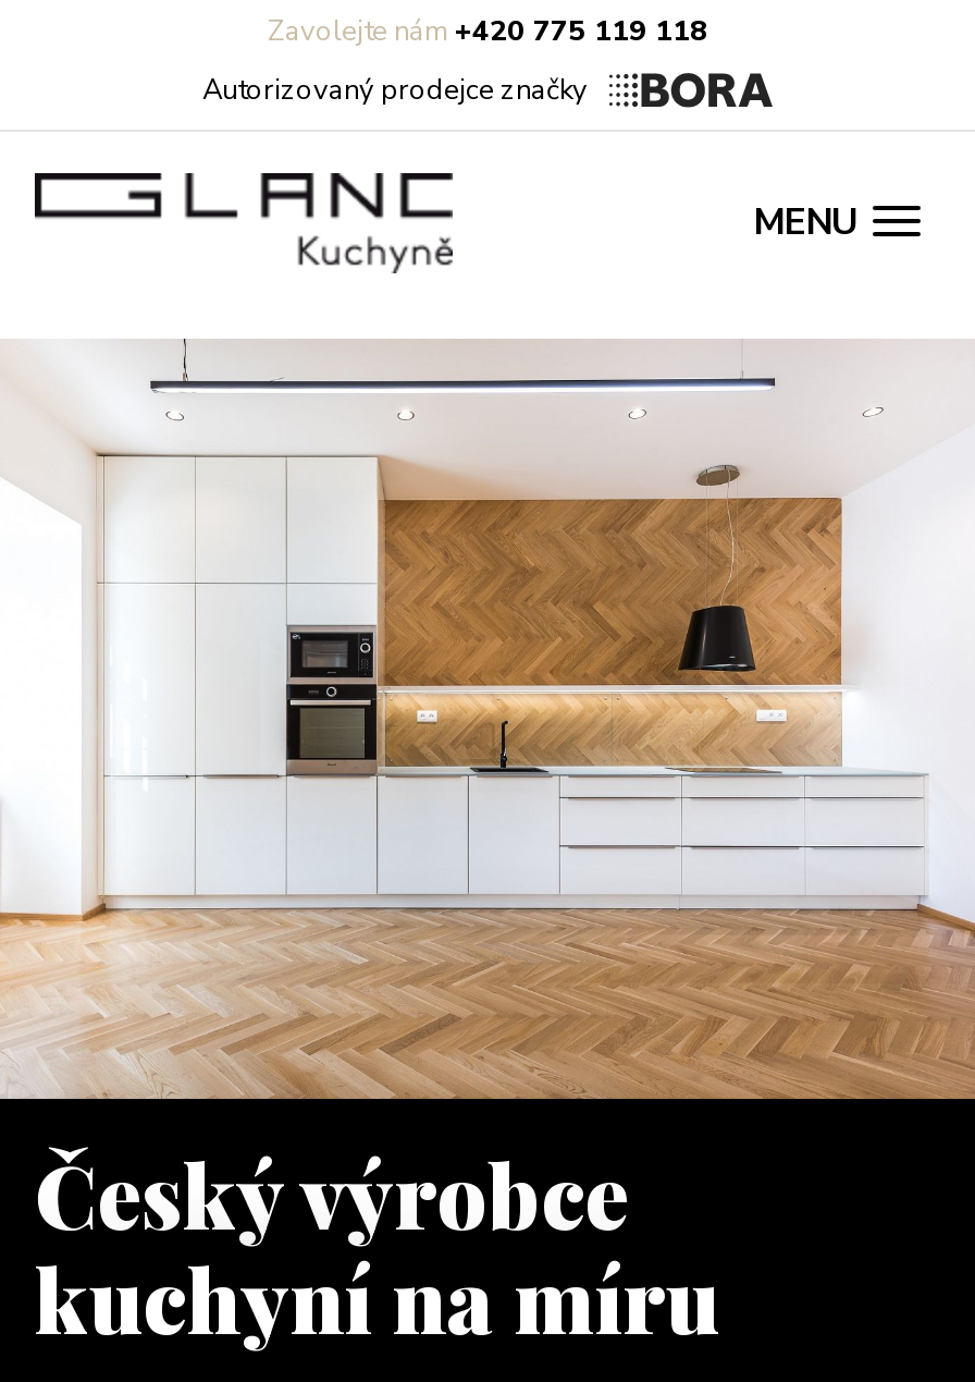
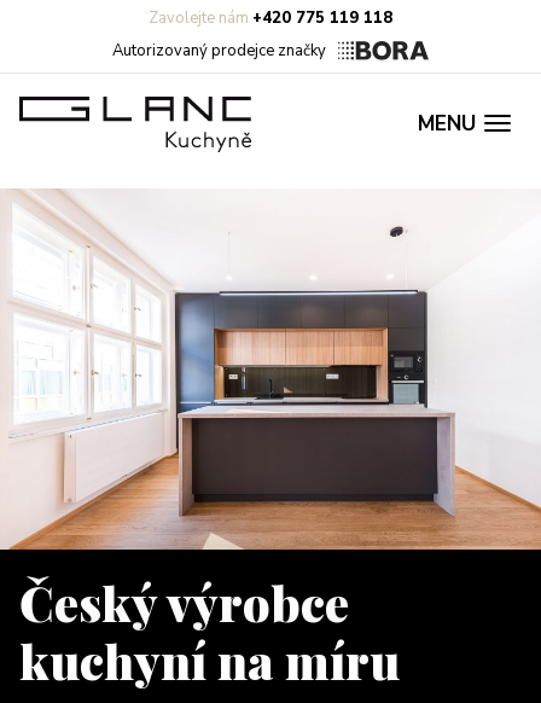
- [image]
+ [image]
